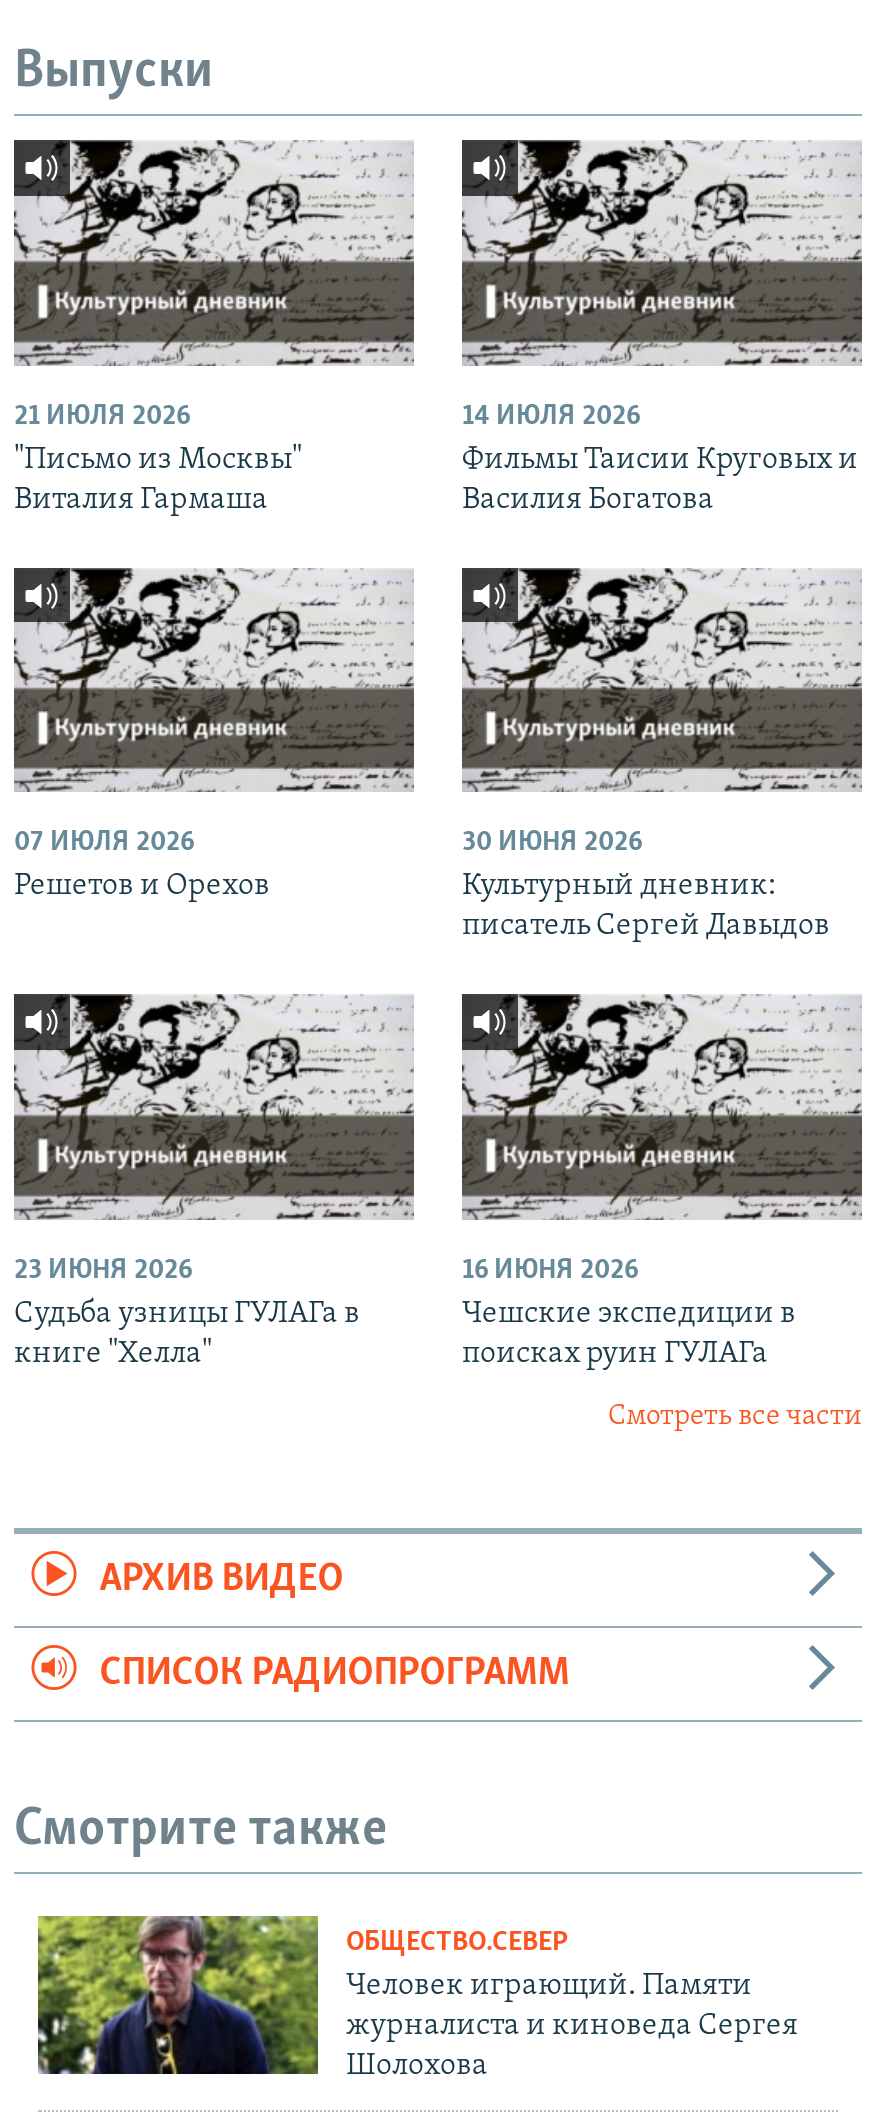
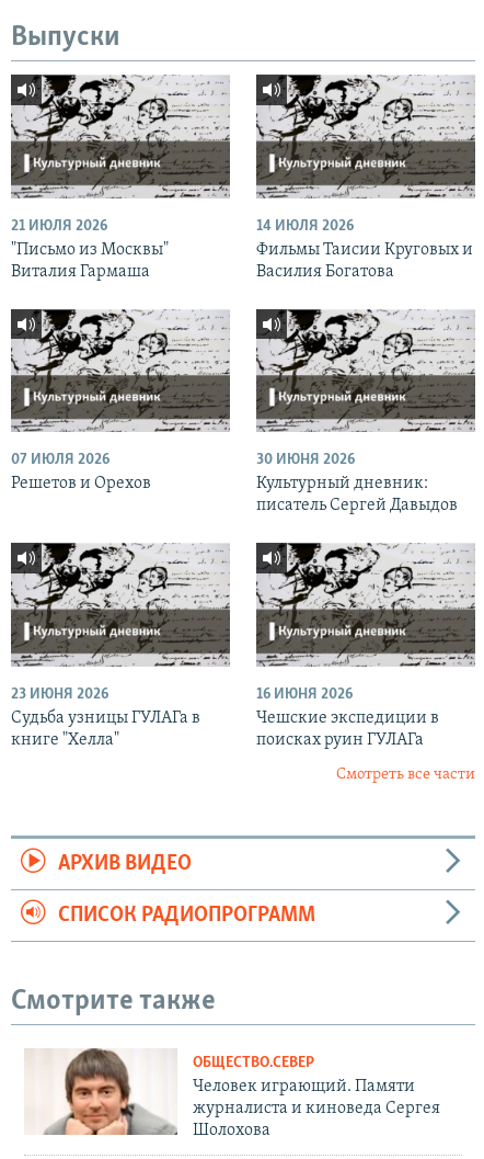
- [image]
+ [image]
